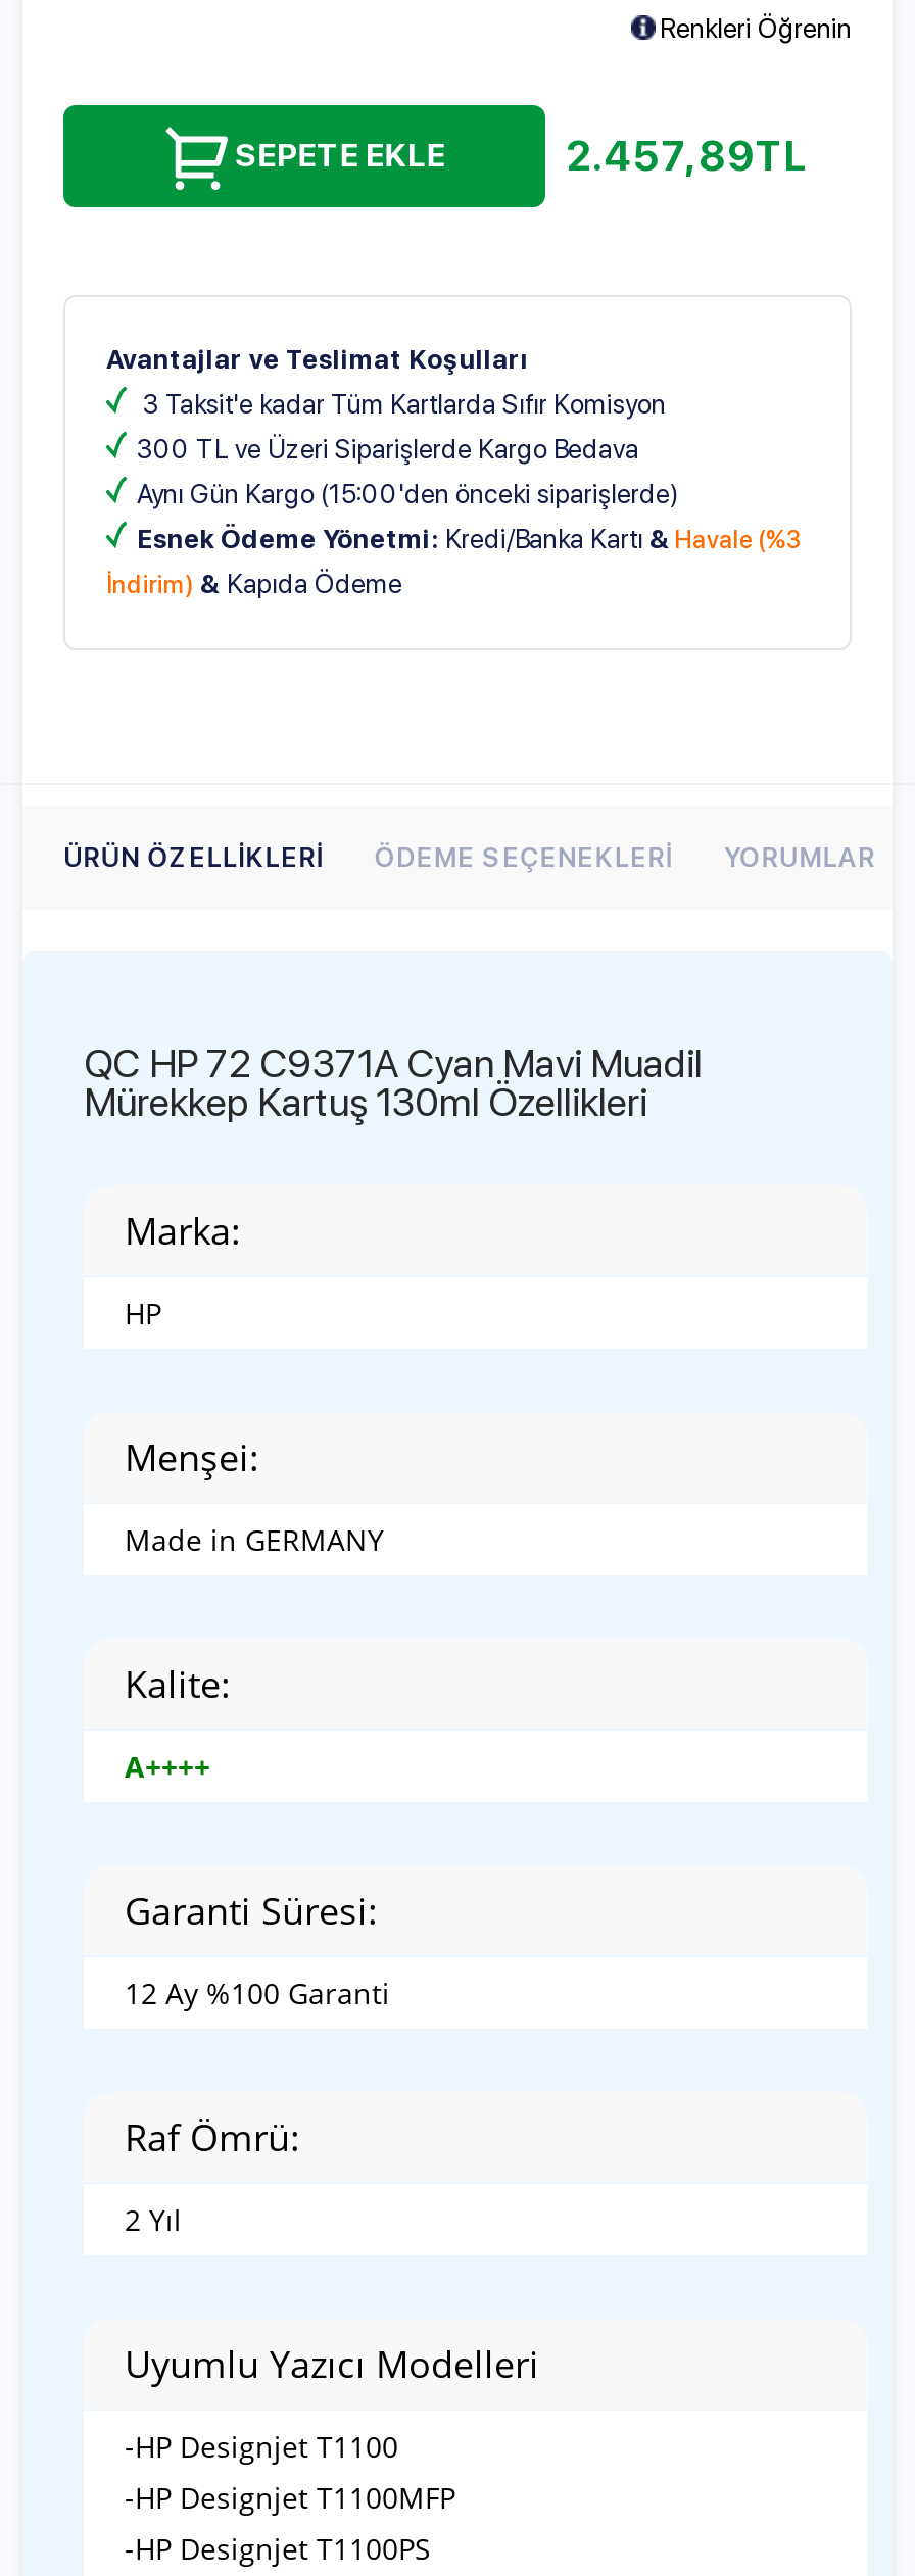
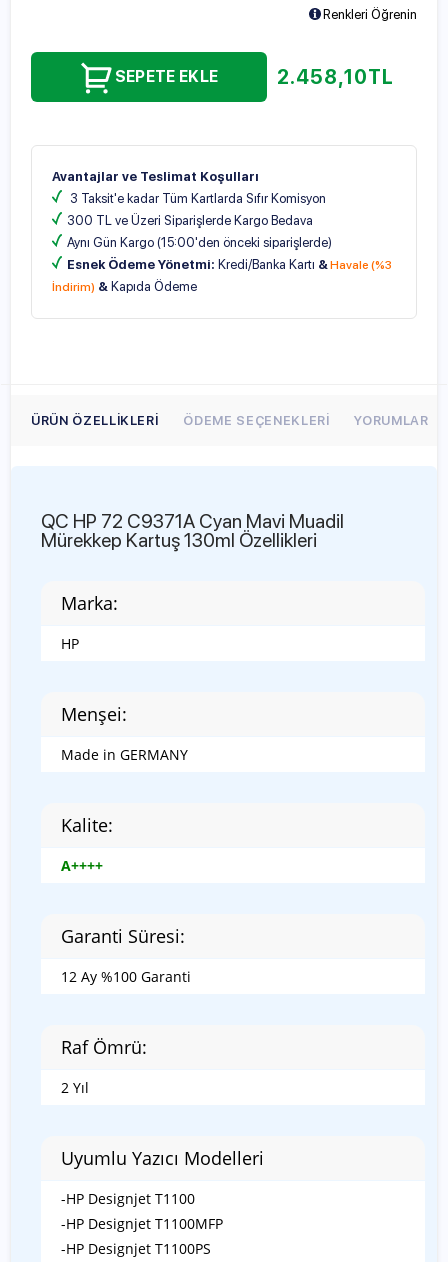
- 2.457,89TL
+ 2.458,10TL
